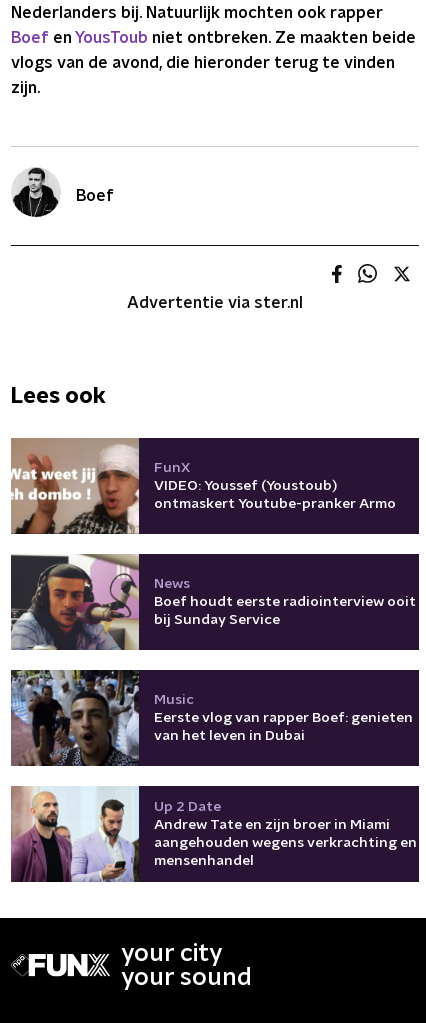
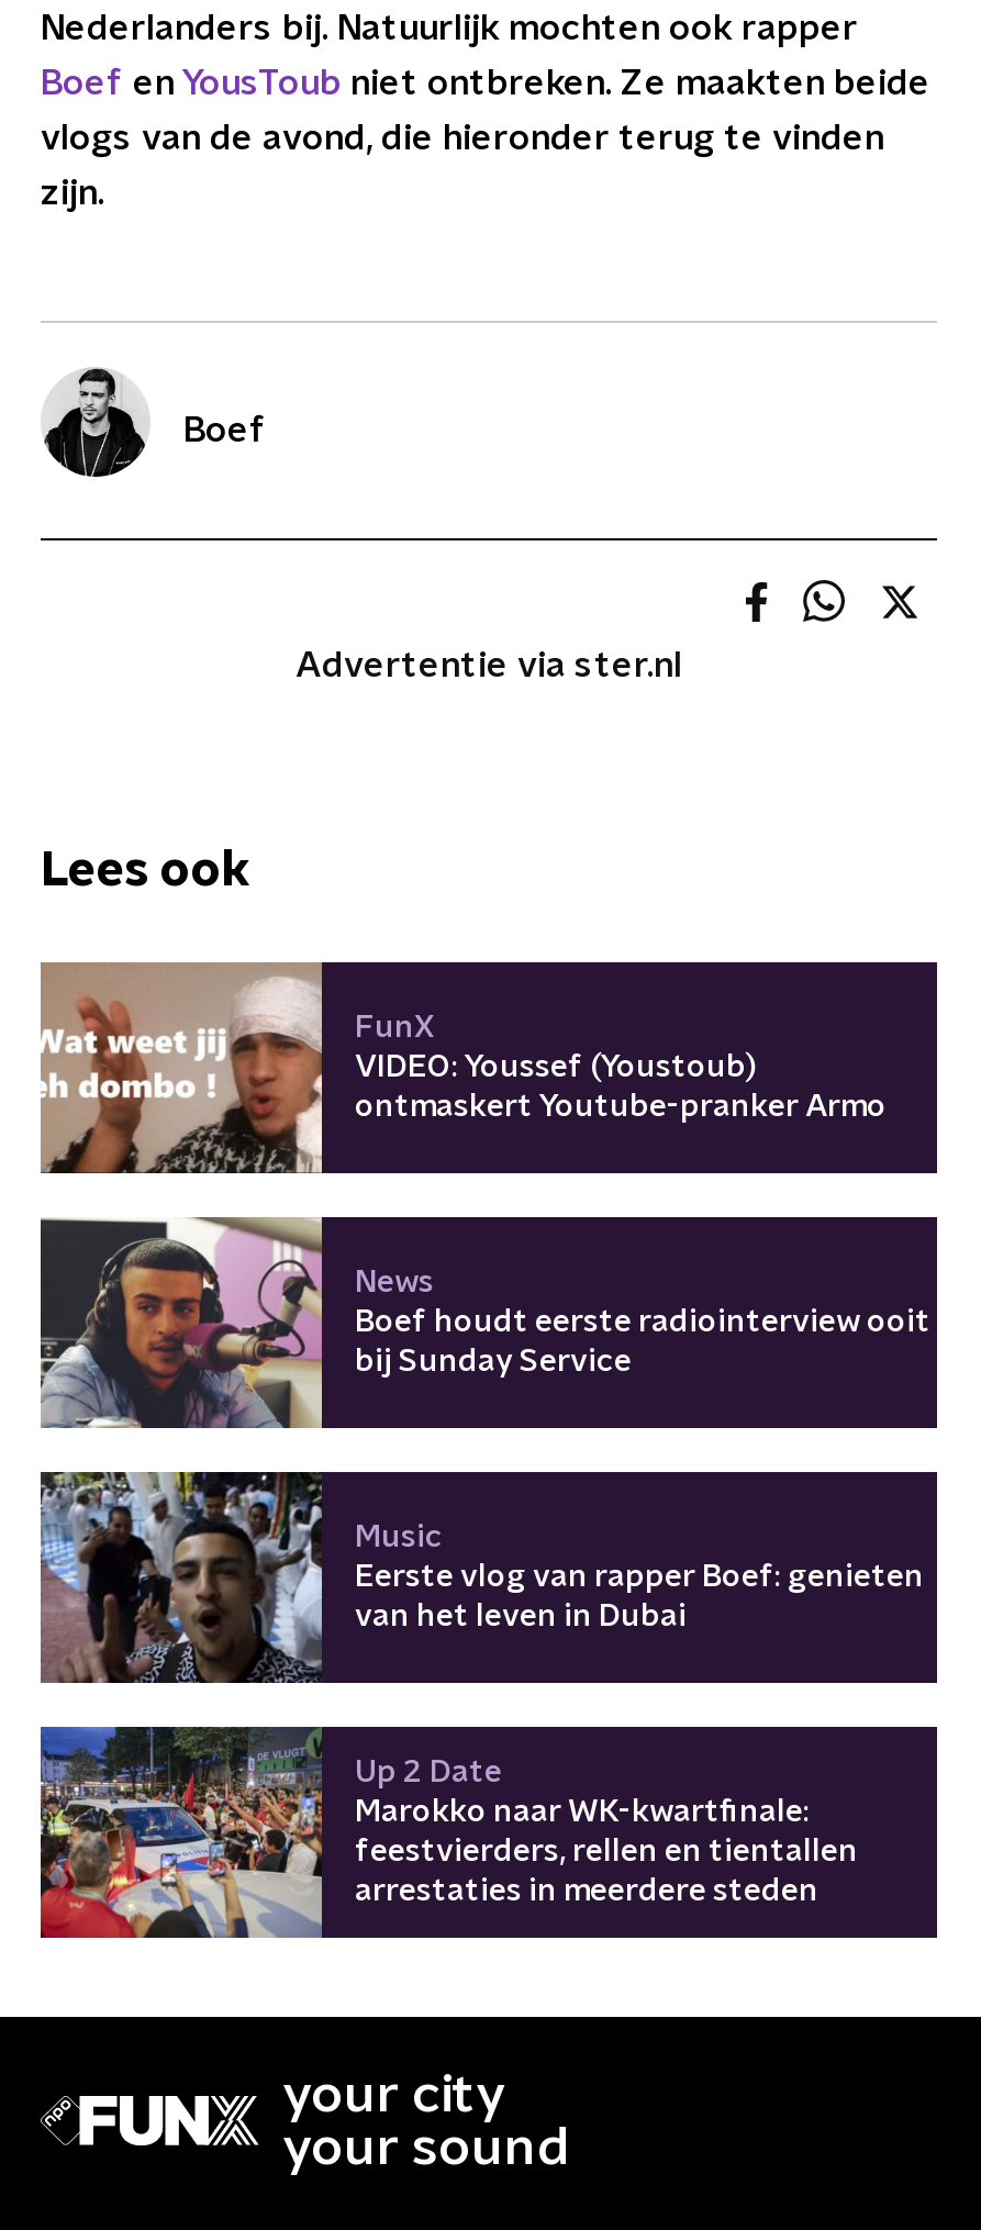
- [image]
- Andrew Tate en zijn broer in Miami
- aangehouden wegens verkrachting en
- mensenhandel
+ [image]
+ Marokko naar WK-kwartfinale:
+ feestvierders, rellen en tientallen
+ arrestaties in meerdere steden
